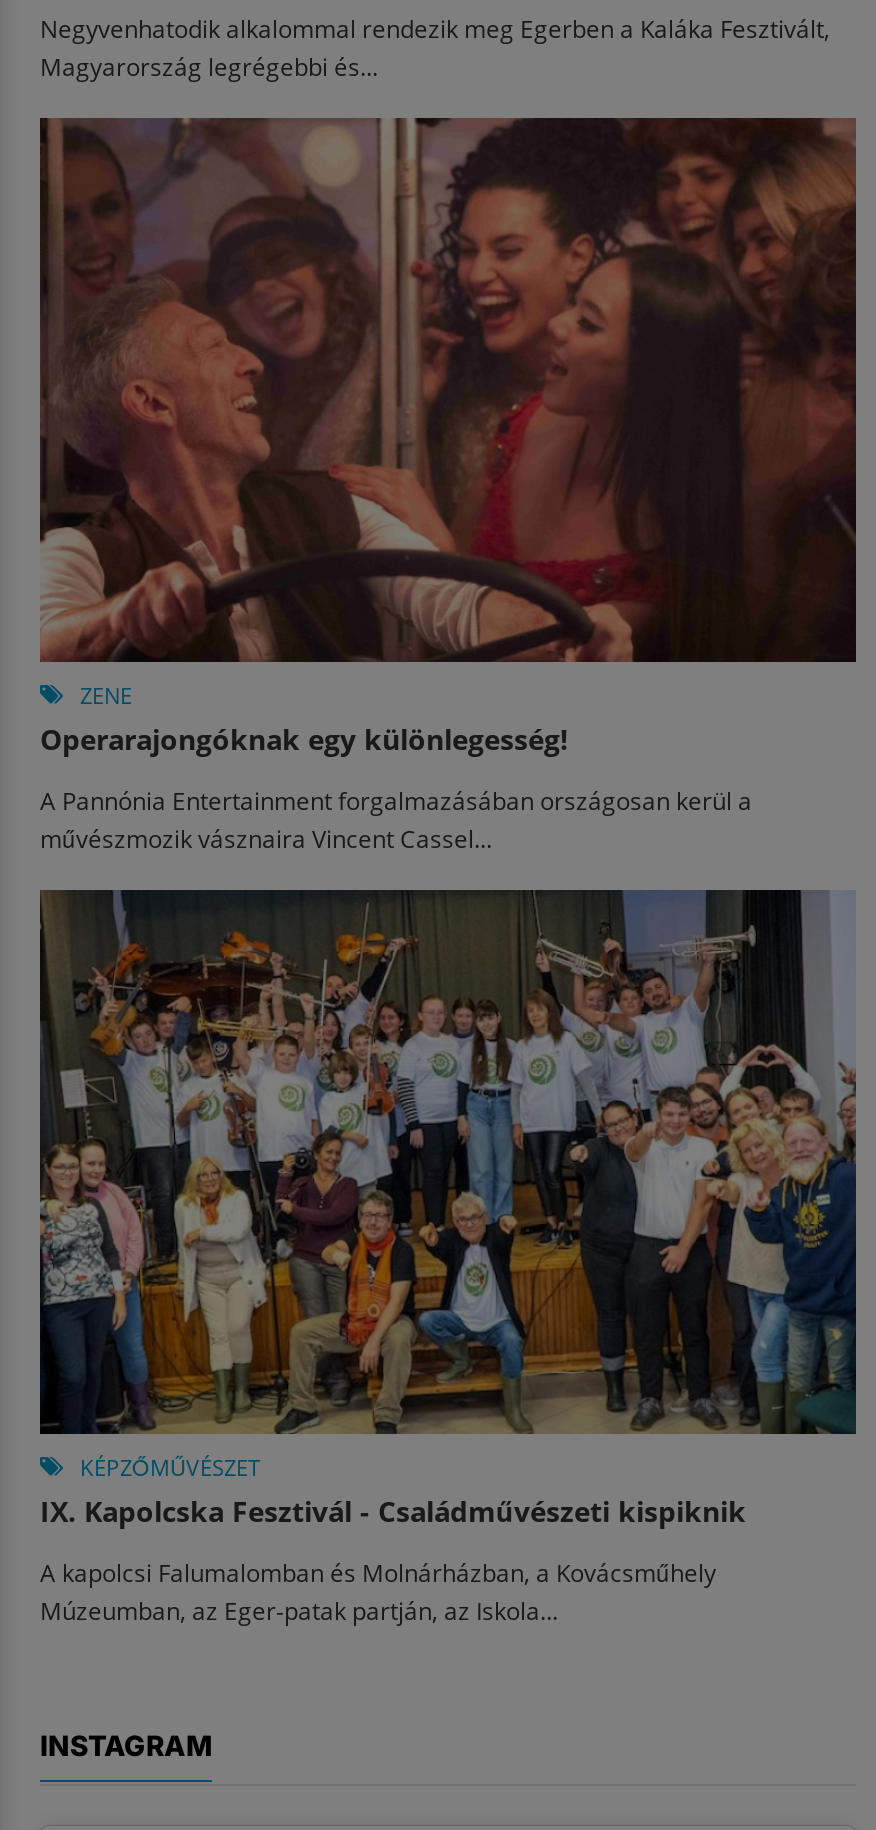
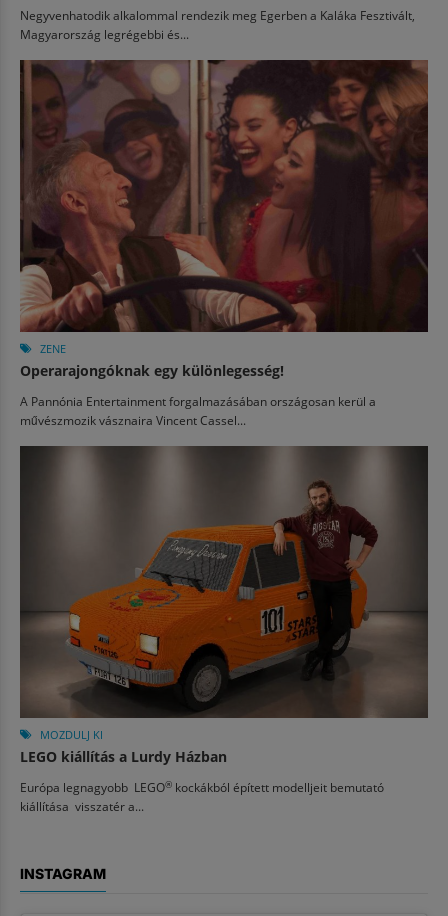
- [image]
- KÉPZŐMŰVÉSZET
- IX. Kapolcska Fesztivál - Családművészeti kispiknik
+ [image]
+ MOZDULJ KI
+ LEGO kiállítás a Lurdy Házban

- A kapolcsi Falumalomban és Molnárházban, a Kovácsműhely
- Múzeumban, az Eger-patak partján, az Iskola...
+ Európa legnagyobb LEGO® kockákból épített modelljeit bemutató
+ kiállítása visszatér a...
